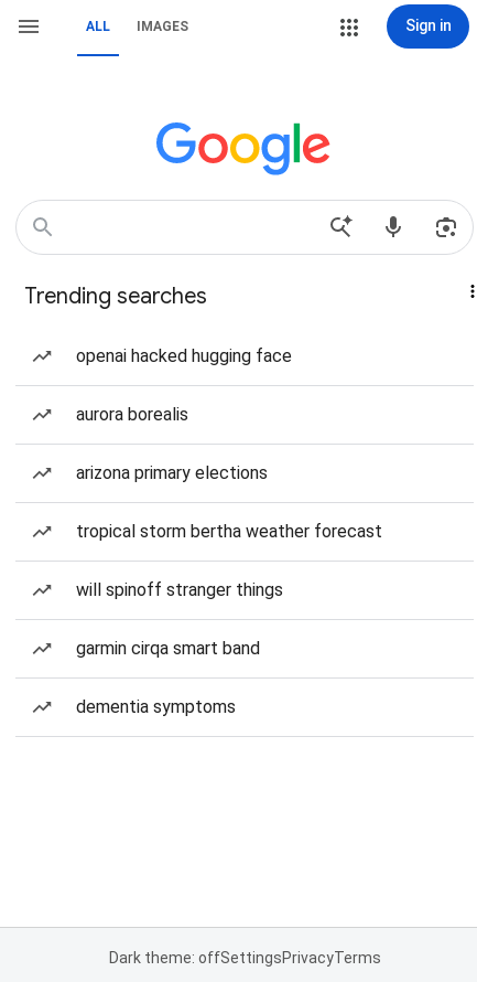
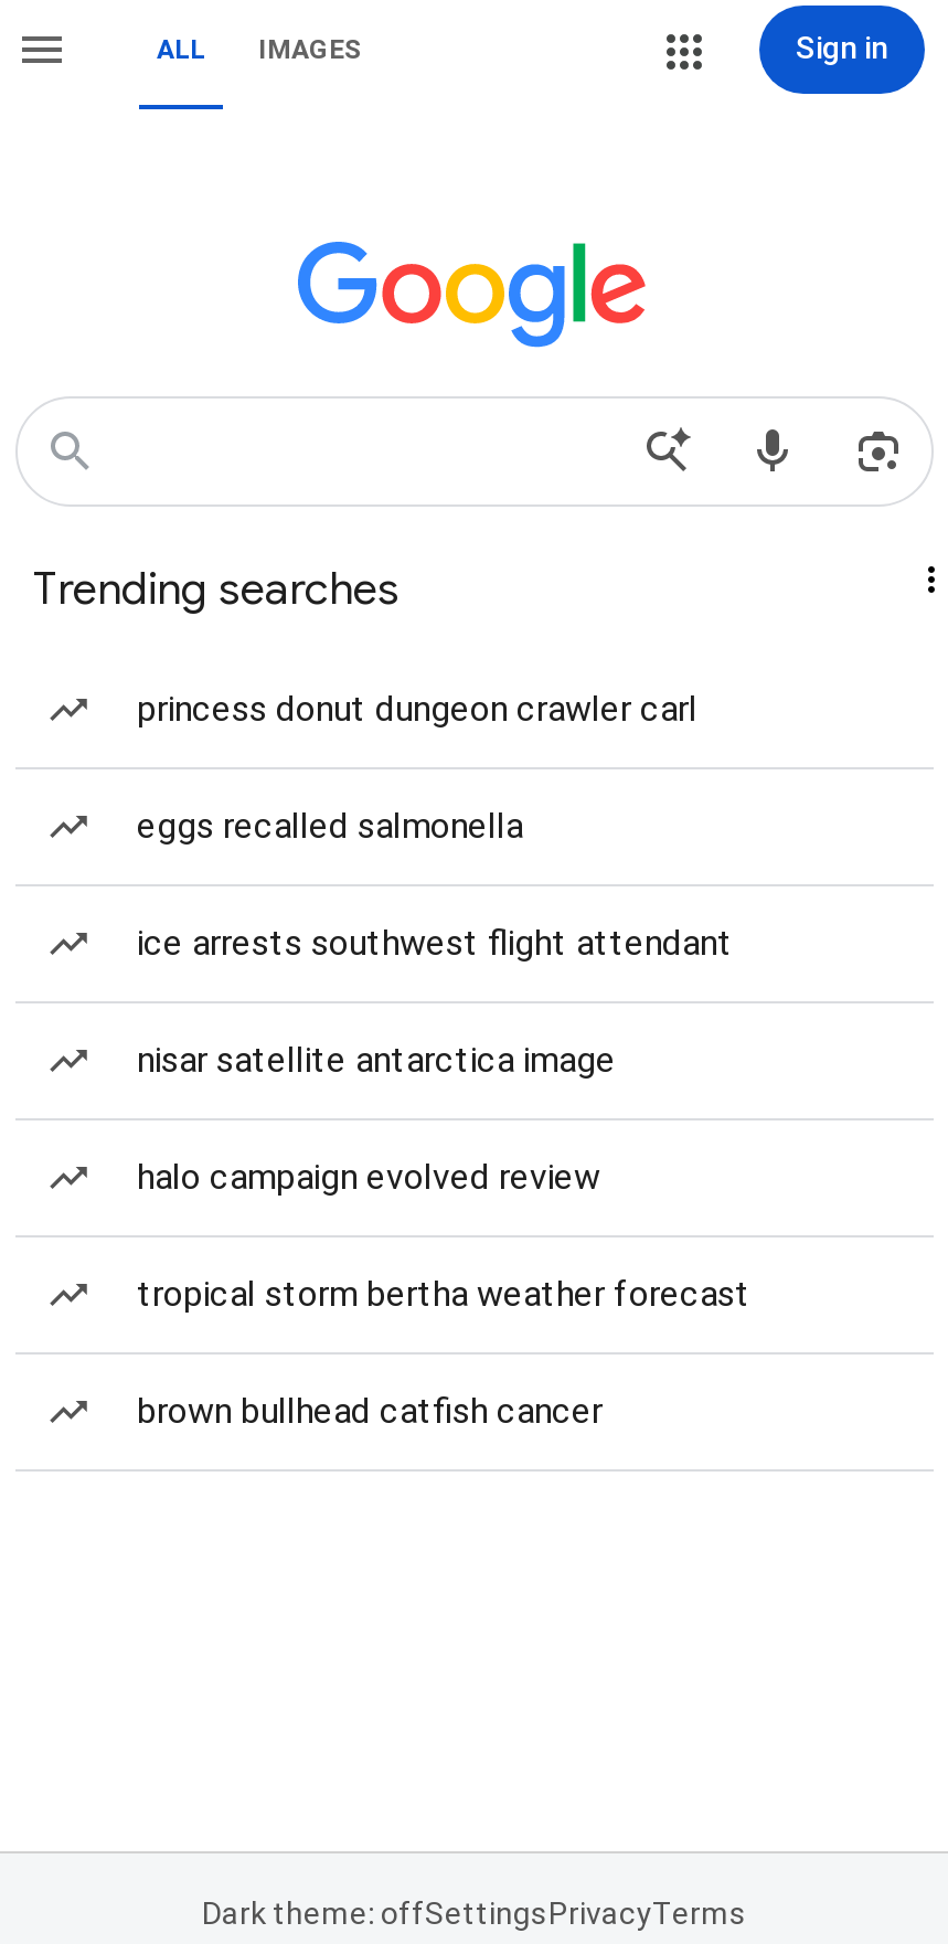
- openai hacked hugging face
- aurora borealis
- arizona primary elections
+ princess donut dungeon crawler carl
+ eggs recalled salmonella
+ ice arrests southwest flight attendant
+ nisar satellite antarctica image
+ halo campaign evolved review

moved down: tropical storm bertha weather forecast

- will spinoff stranger things
- garmin cirqa smart band
- dementia symptoms
+ brown bullhead catfish cancer
